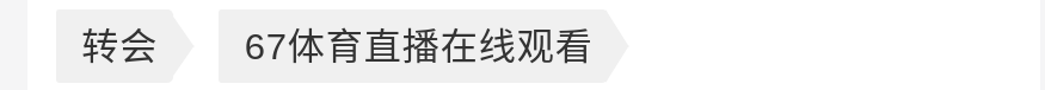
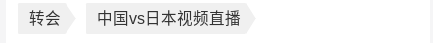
- 67体育直播在线观看
+ 中国vs日本视频直播
